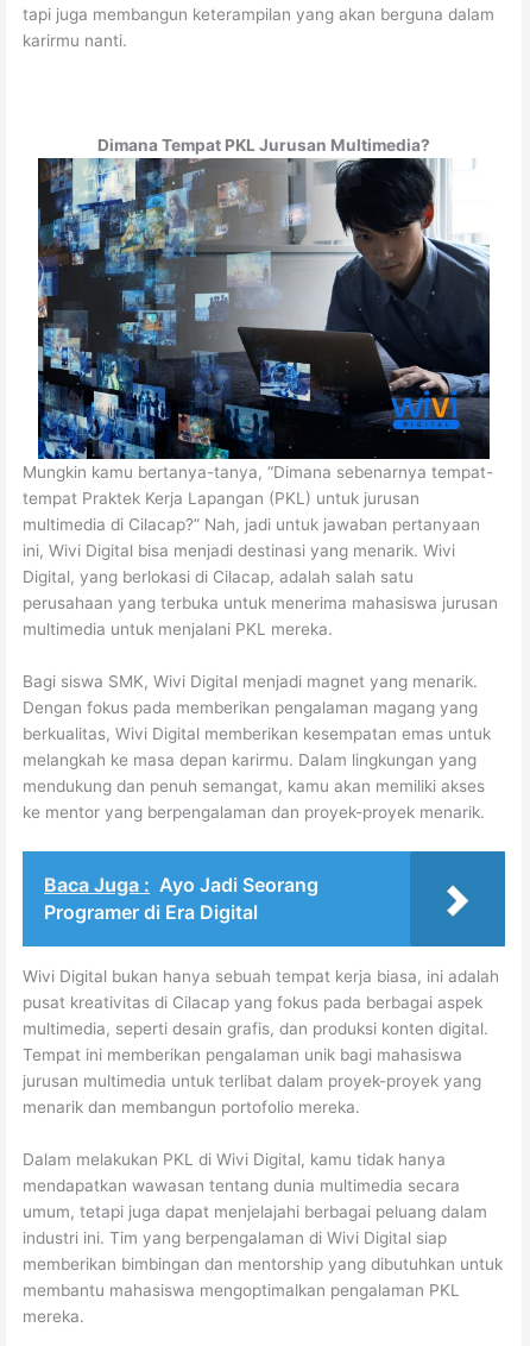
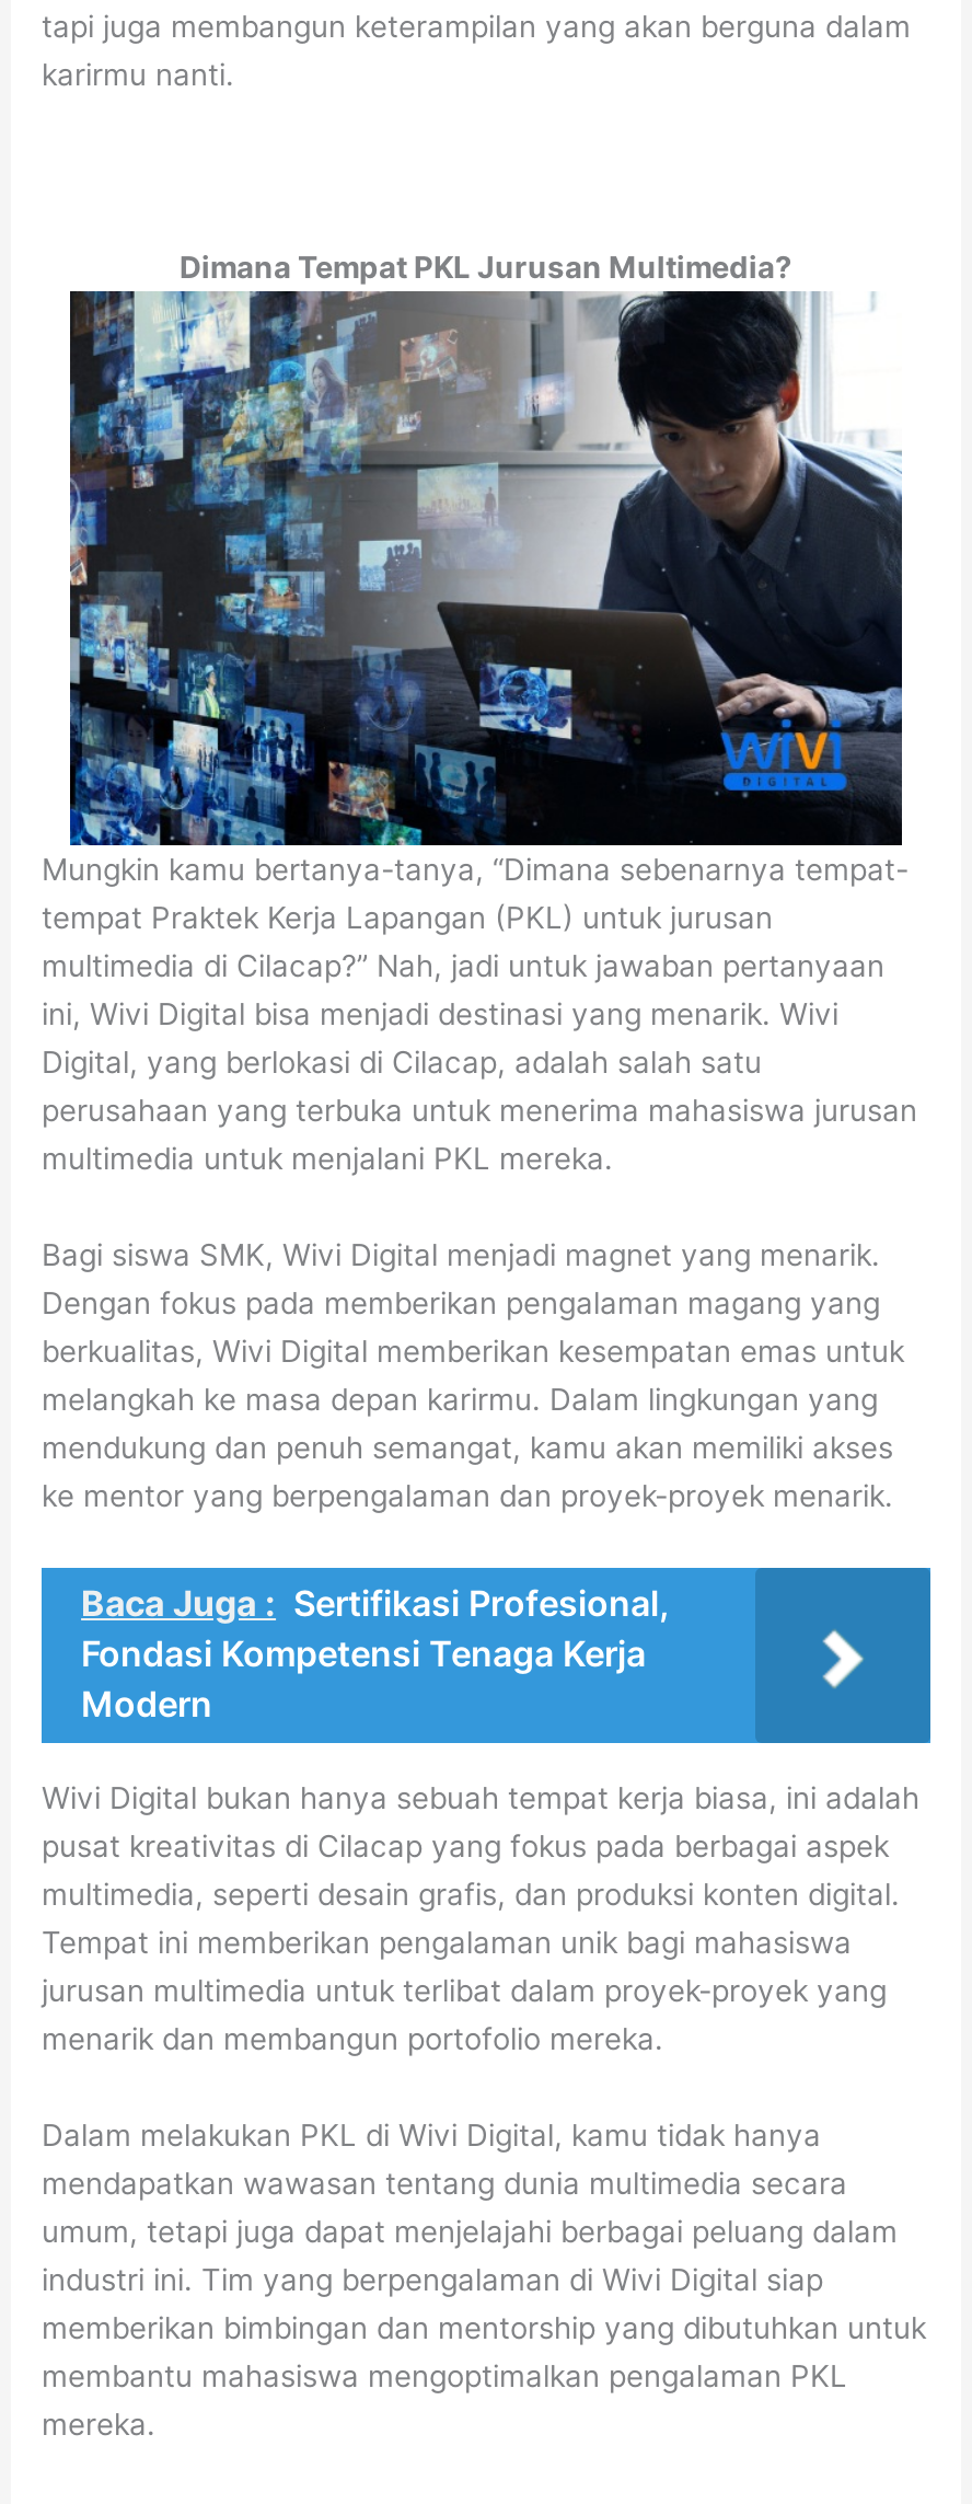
- Baca Juga : Ayo Jadi Seorang
- Programer di Era Digital
+ Baca Juga : Sertifikasi Profesional,
+ Fondasi Kompetensi Tenaga Kerja
+ Modern
